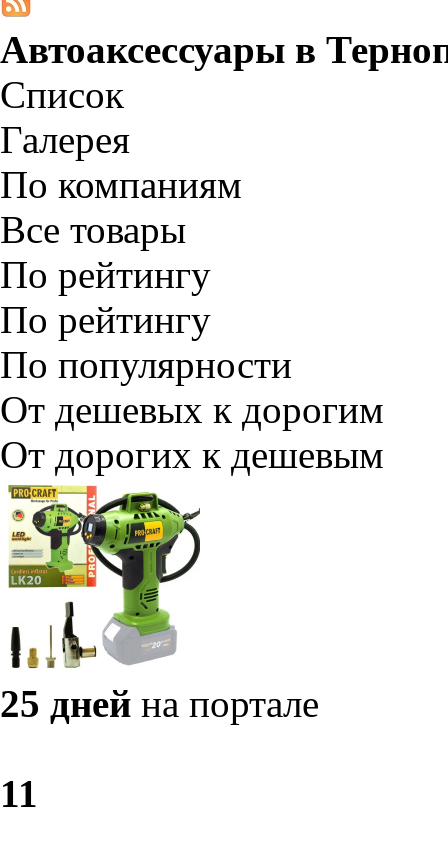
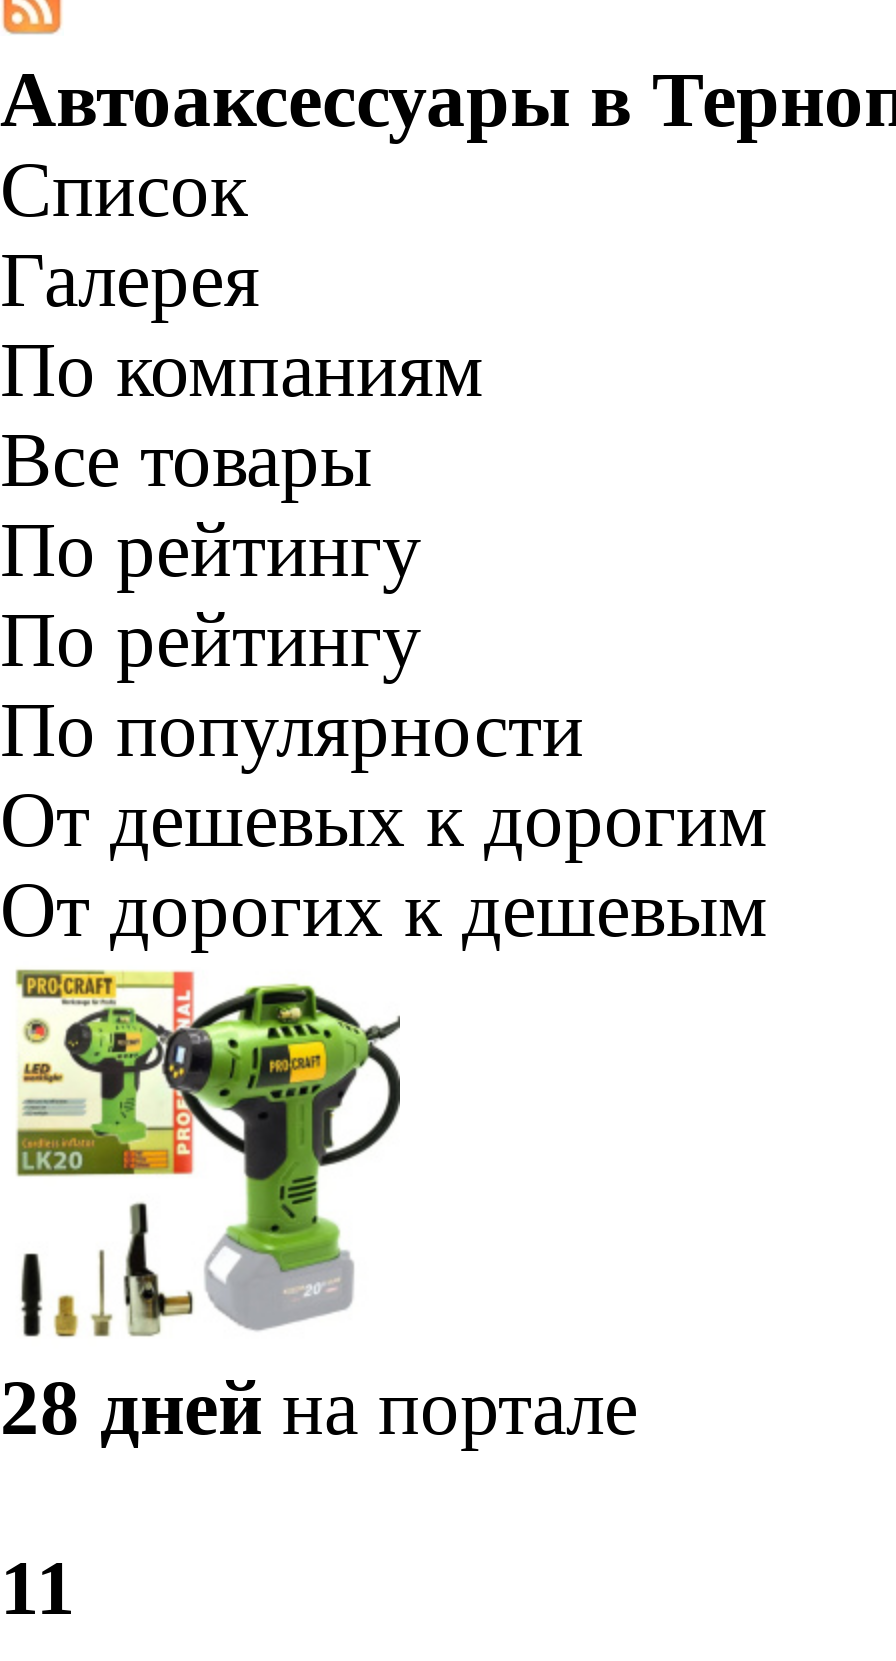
- 25 дней на портале
+ 28 дней на портале
